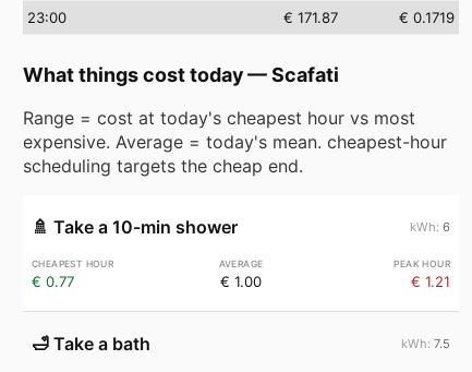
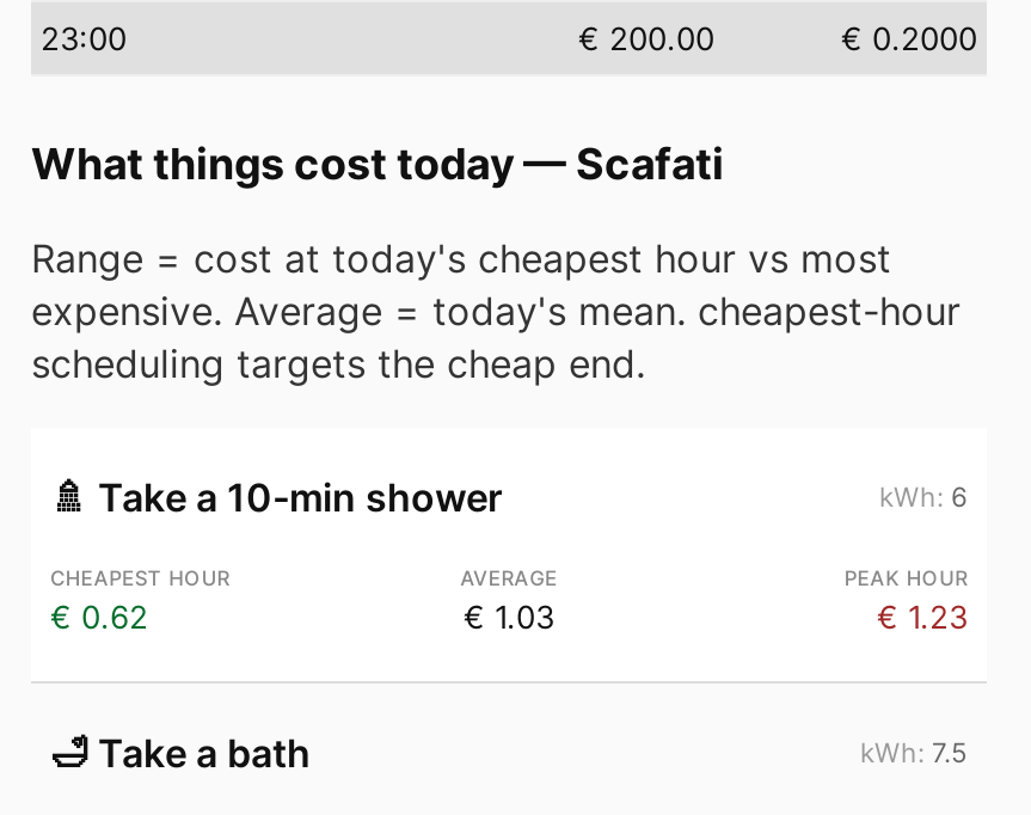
- € 171.87
+ € 200.00

- € 0.1719
+ € 0.2000

- € 0.77
+ € 0.62

- € 1.00
+ € 1.03

- € 1.21
+ € 1.23
